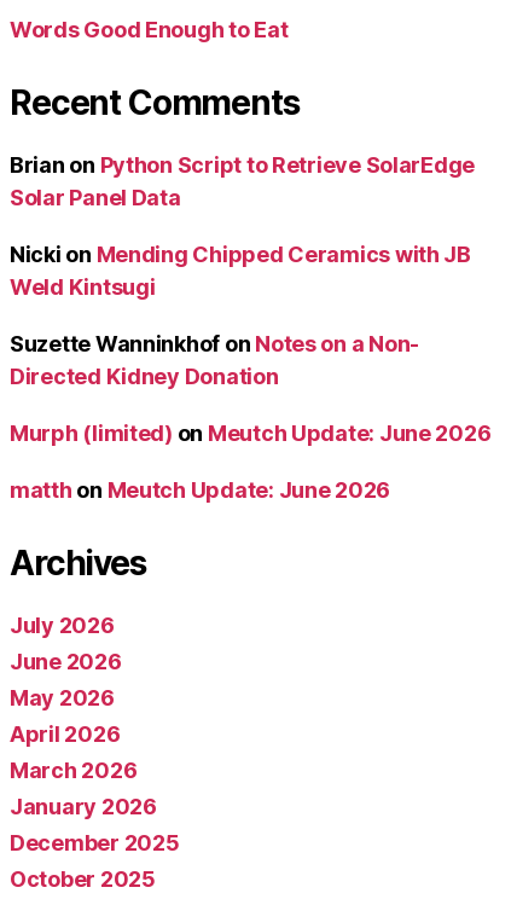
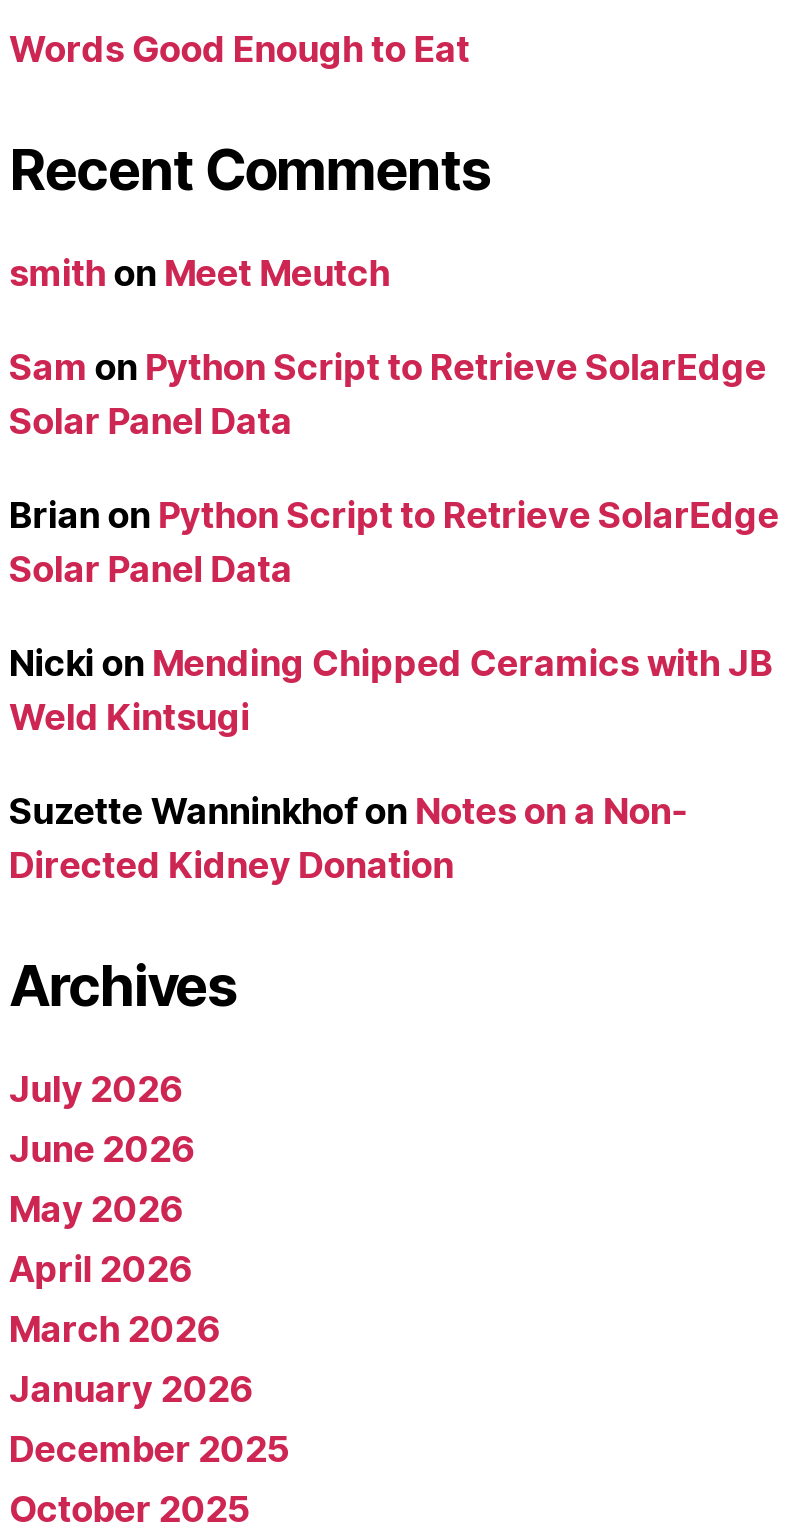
+ smith on Meet Meutch
+ Sam on Python Script to Retrieve SolarEdge
+ Solar Panel Data

moved down: Brian on Python Script to Retrieve SolarEdge | Solar Panel Data | Nicki on Mending Chipped Ceramics with JB | Weld Kintsugi | Suzette Wanninkhof on Notes on a Non- | Directed Kidney Donation

- Murph (limited) on Meutch Update: June 2026
- matth on Meutch Update: June 2026
